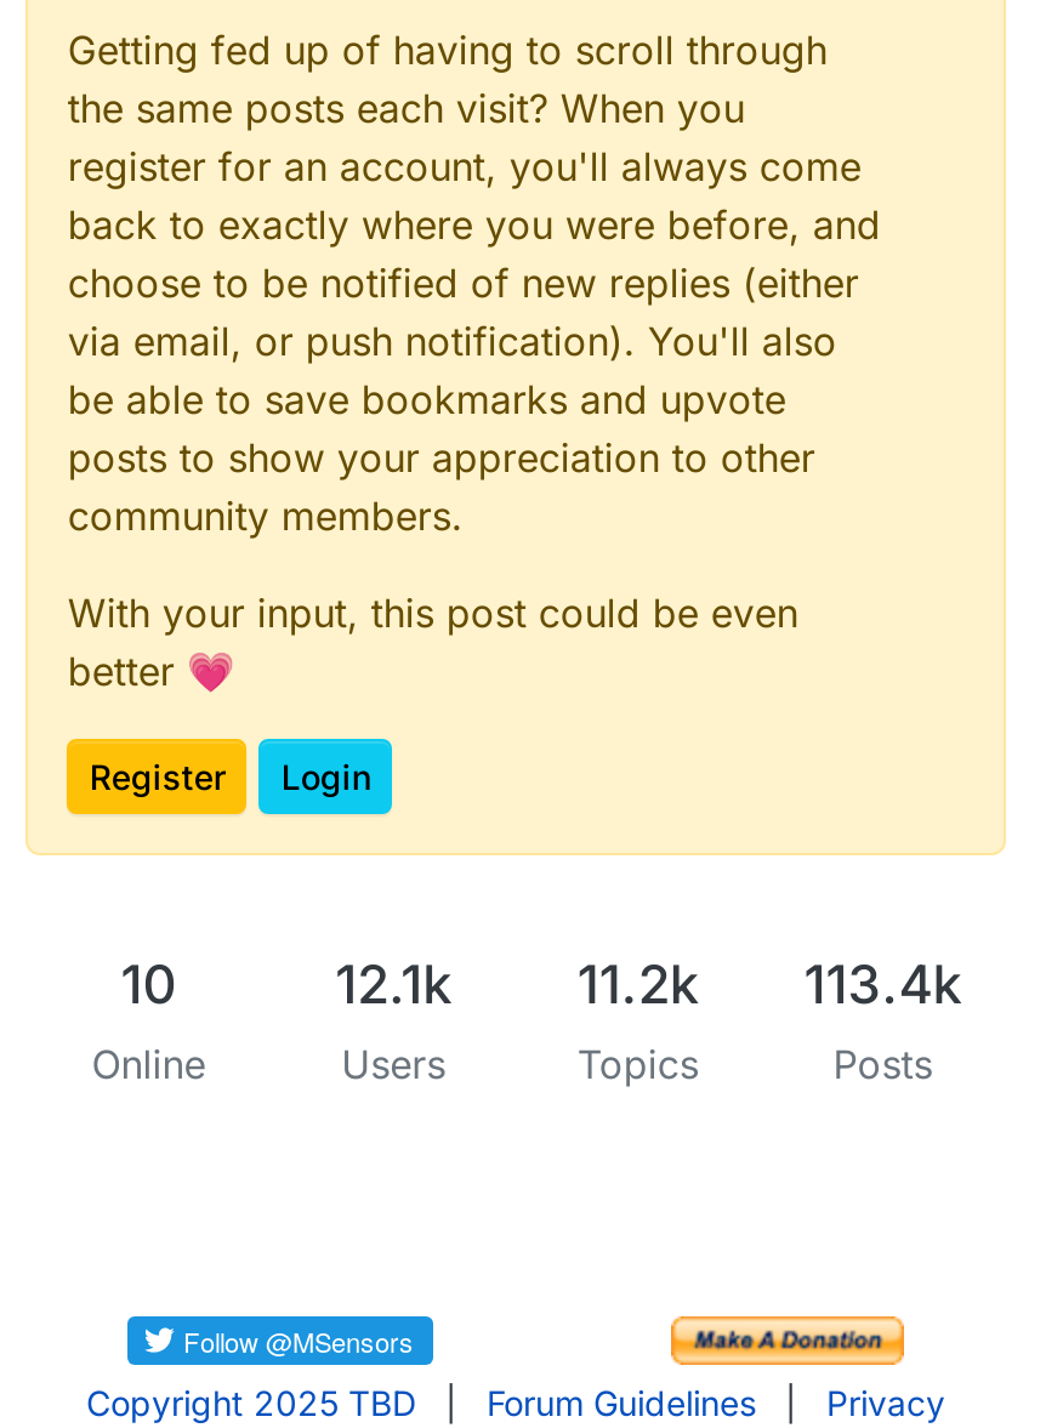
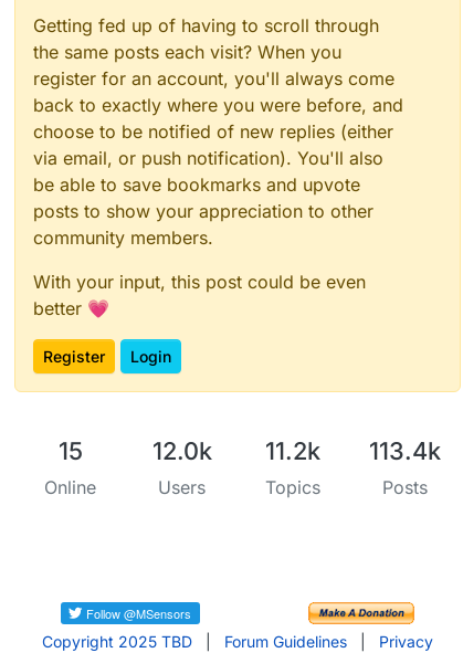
- 10
+ 15

- 12.1k 11.2k 113.4k
+ 12.0k 11.2k 113.4k
